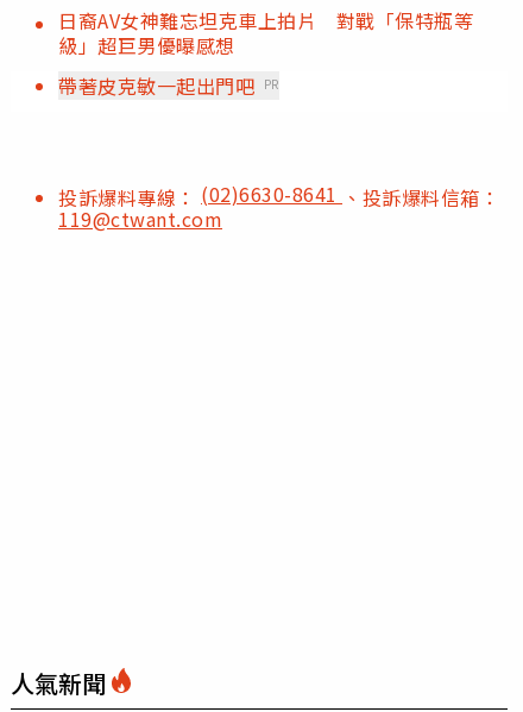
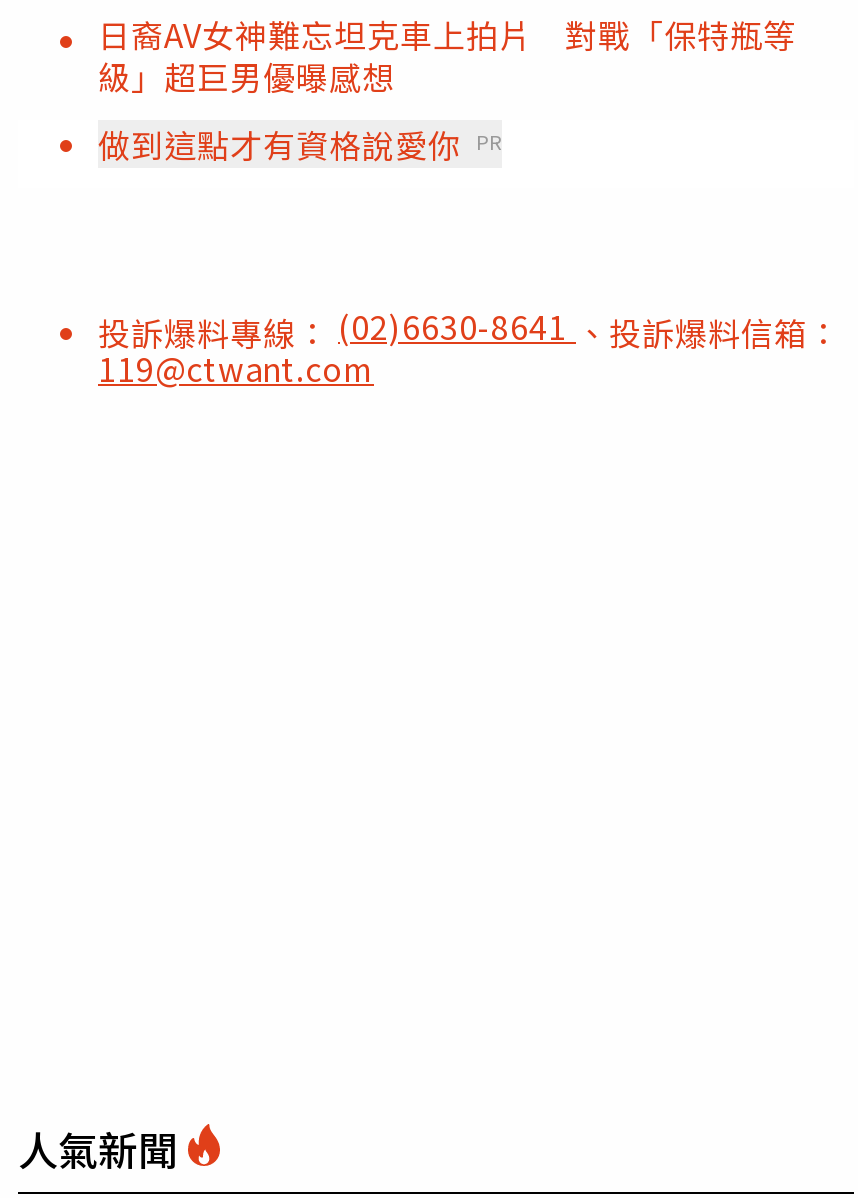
- 帶著皮克敏一起出門吧 PR
+ 做到這點才有資格說愛你 PR
